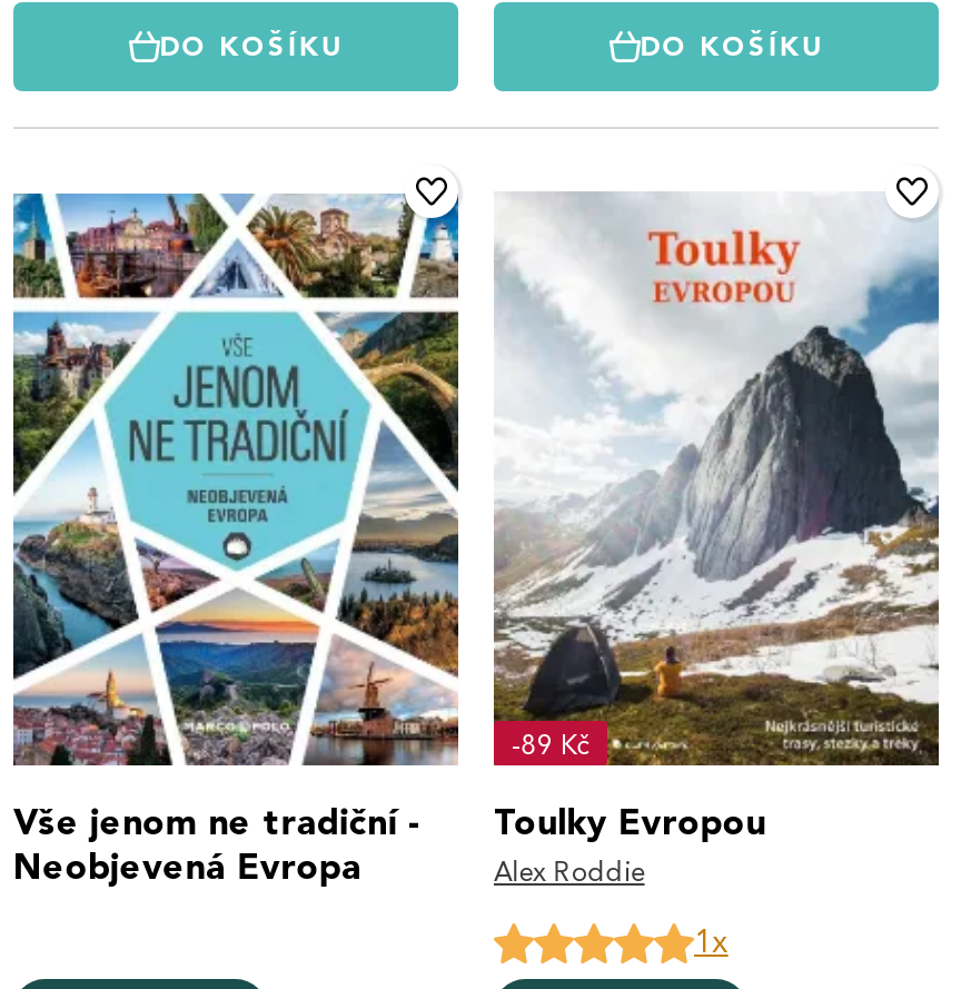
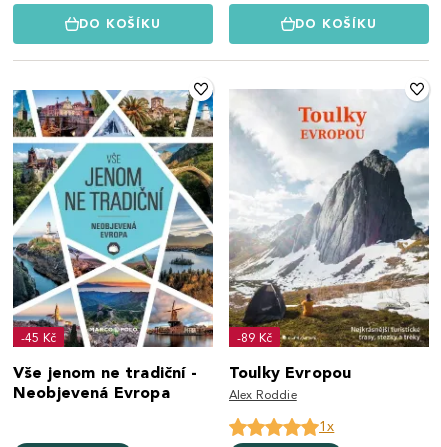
+ -45 Kč
